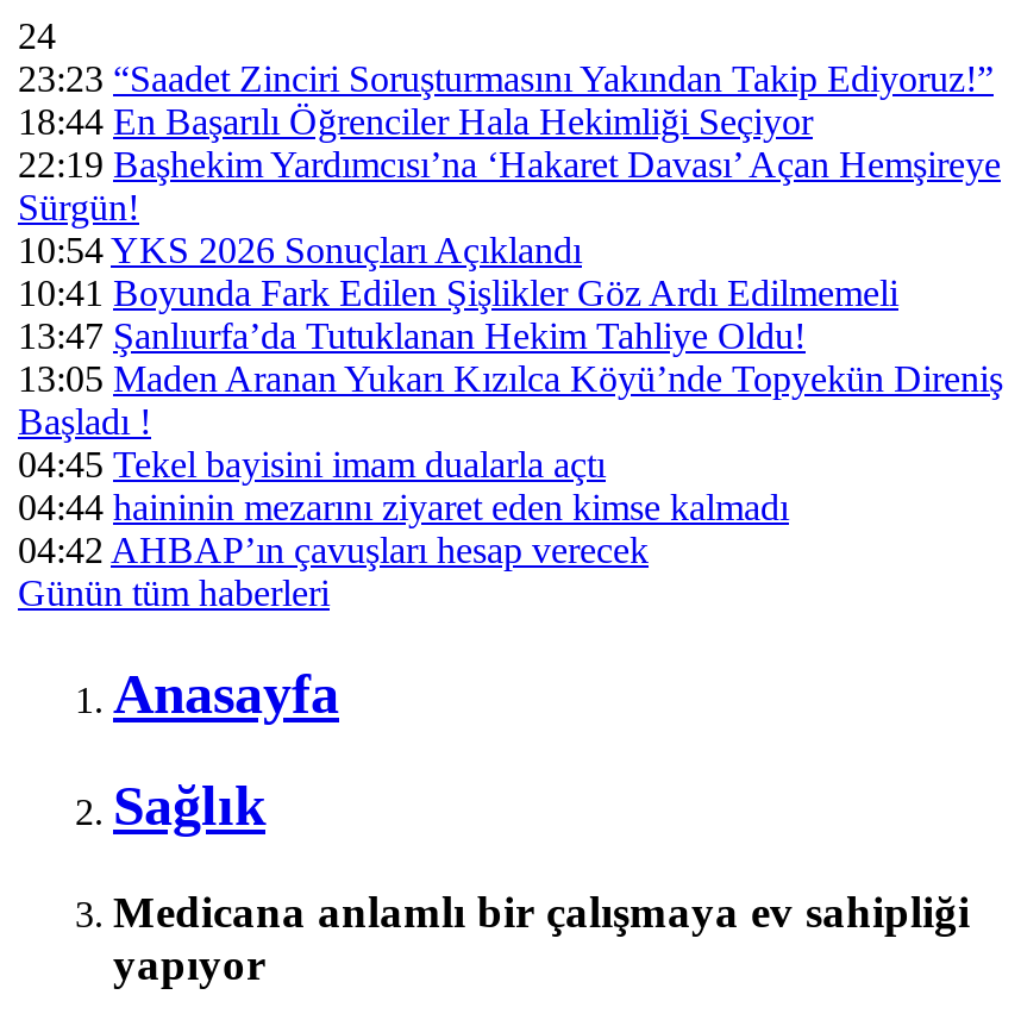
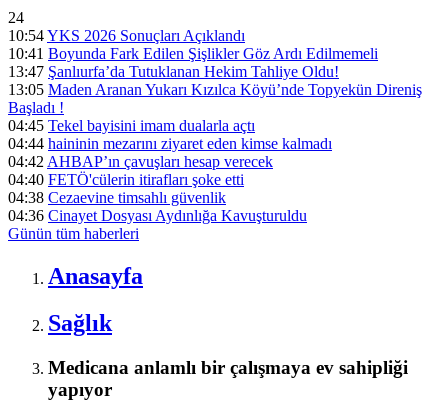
- 23:23 “Saadet Zinciri Soruşturmasını Yakından Takip Ediyoruz!”
- 18:44 En Başarılı Öğrenciler Hala Hekimliği Seçiyor
- 22:19 Başhekim Yardımcısı’na ‘Hakaret Davası’ Açan Hemşireye
- Sürgün!

moved up: 10:54 YKS 2026 Sonuçları Açıklandı | 10:41 Boyunda Fark Edilen Şişlikler Göz Ardı Edilmemeli | 13:47 Şanlıurfa’da Tutuklanan Hekim Tahliye Oldu! | 13:05 Maden Aranan Yukarı Kızılca Köyü’nde Topyekün Direniş | Başladı ! | 04:45 Tekel bayisini imam dualarla açtı | 04:44 haininin mezarını ziyaret eden kimse kalmadı | 04:42 AHBAP’ın çavuşları hesap verecek

+ 04:40 FETÖ'cülerin itirafları şoke etti
+ 04:38 Cezaevine timsahlı güvenlik
+ 04:36 Cinayet Dosyası Aydınlığa Kavuşturuldu
